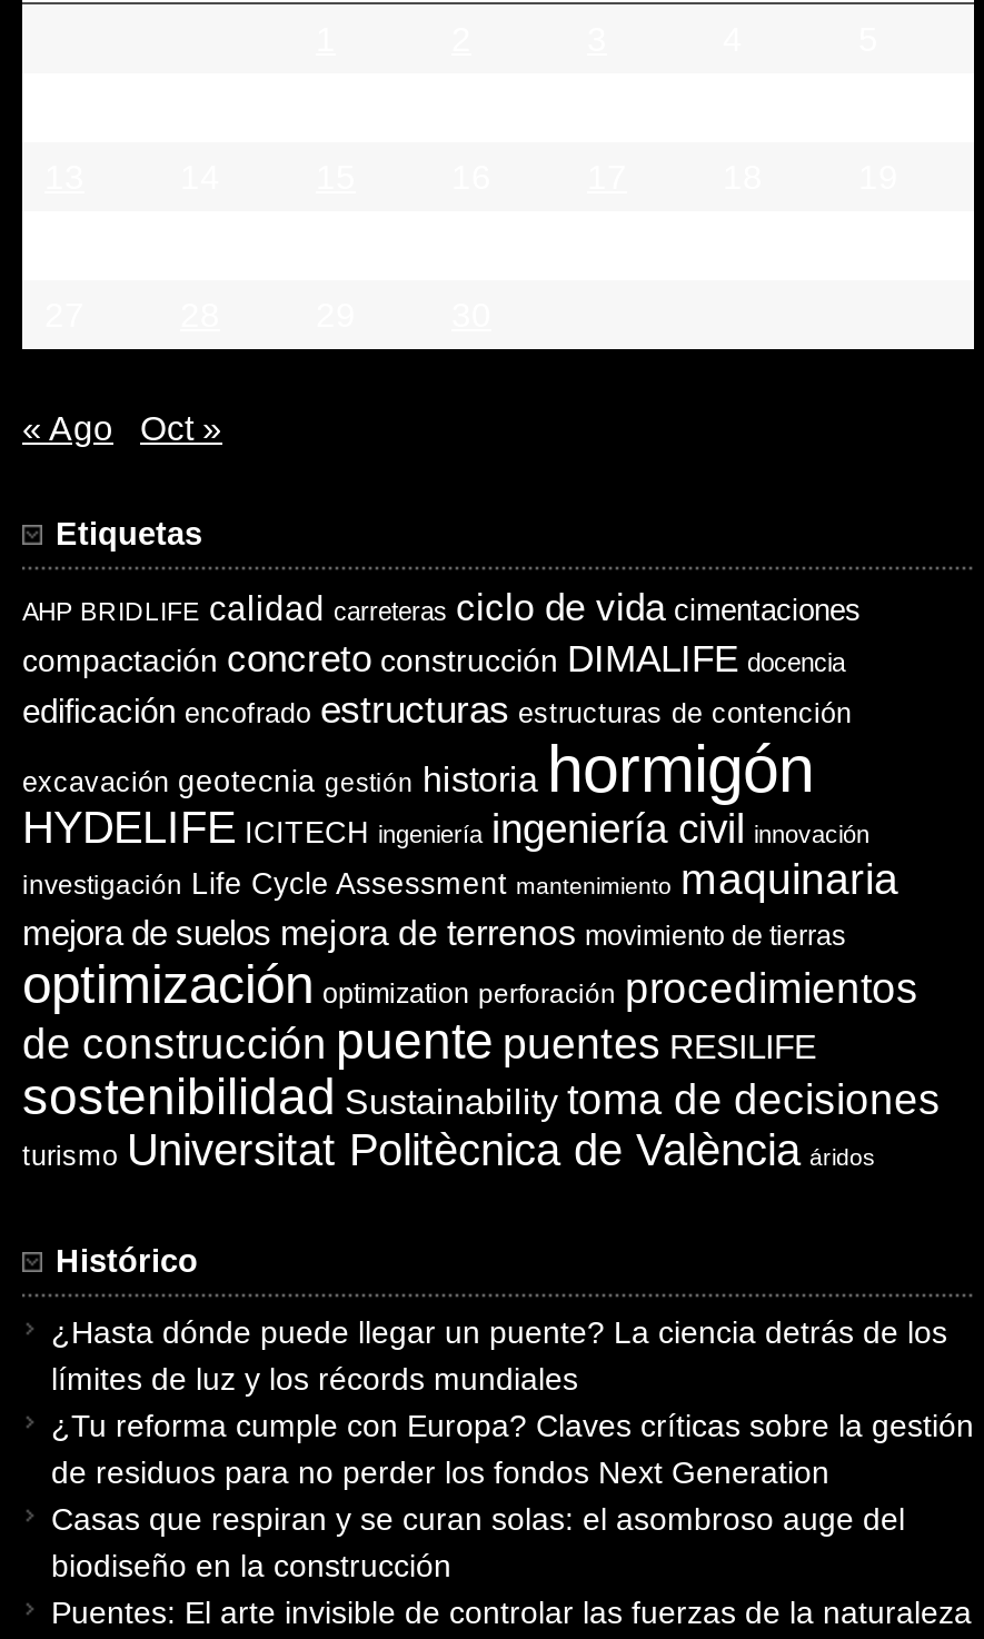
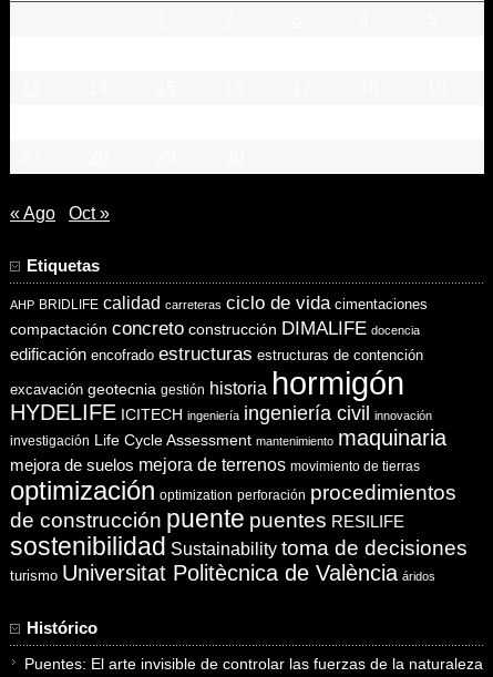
- ¿Hasta dónde puede llegar un puente? La ciencia detrás de los
- límites de luz y los récords mundiales
- ¿Tu reforma cumple con Europa? Claves críticas sobre la gestión
- de residuos para no perder los fondos Next Generation
- Casas que respiran y se curan solas: el asombroso auge del
- biodiseño en la construcción
